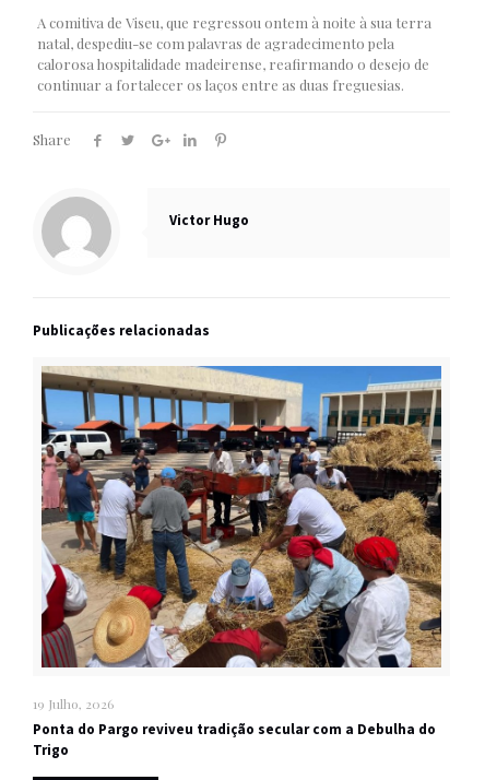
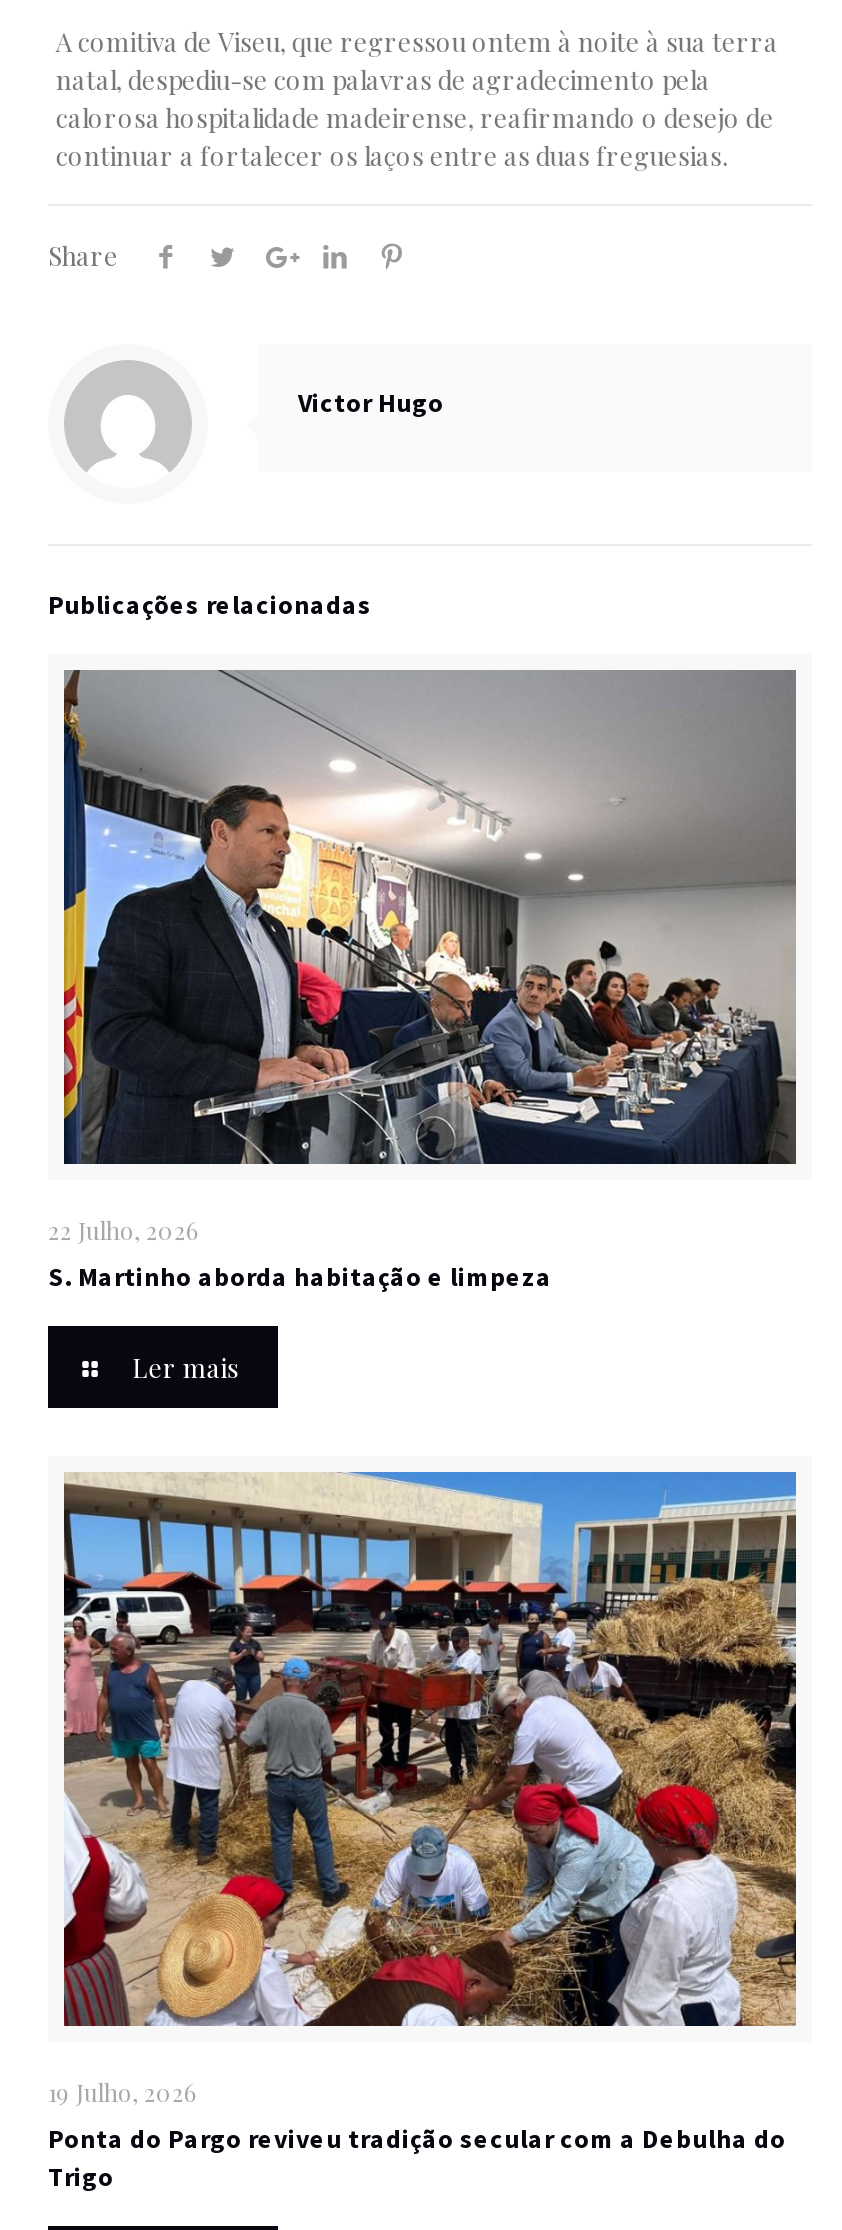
+ [image]
+ 22 Julho, 2026
+ S. Martinho aborda habitação e limpeza
+ Ler mais
